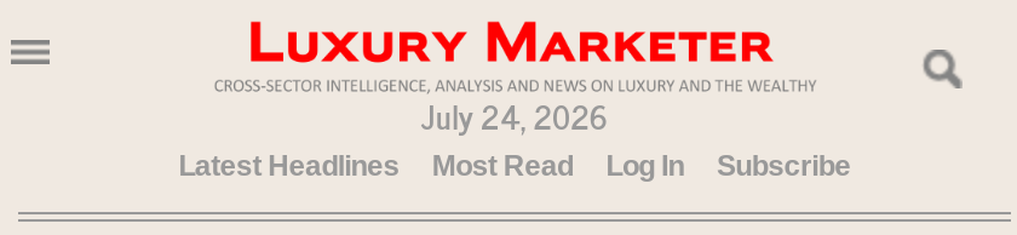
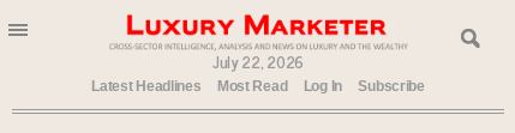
- July 24, 2026
+ July 22, 2026
